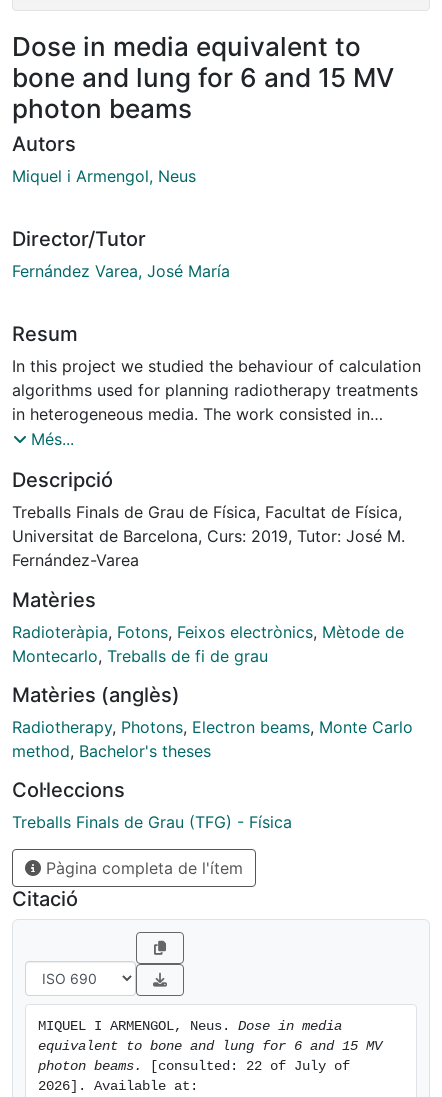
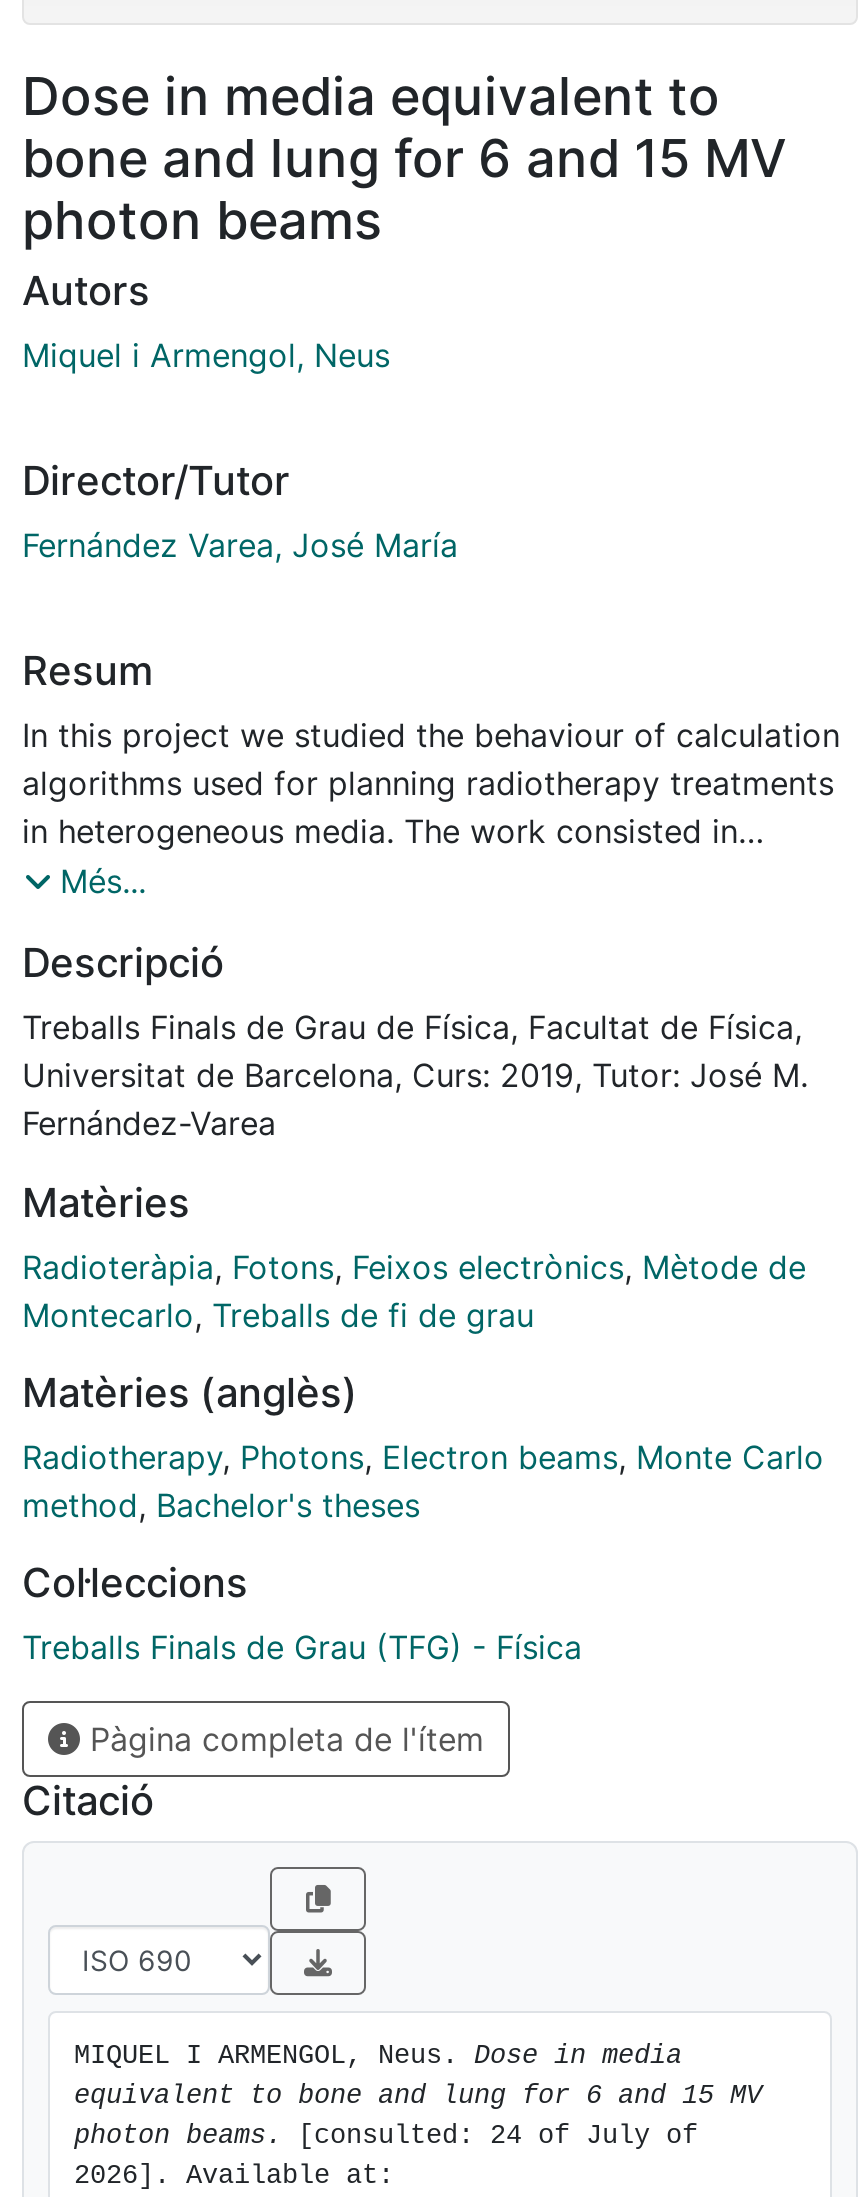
- photon beams. [consulted: 22 of July of
+ photon beams. [consulted: 24 of July of
